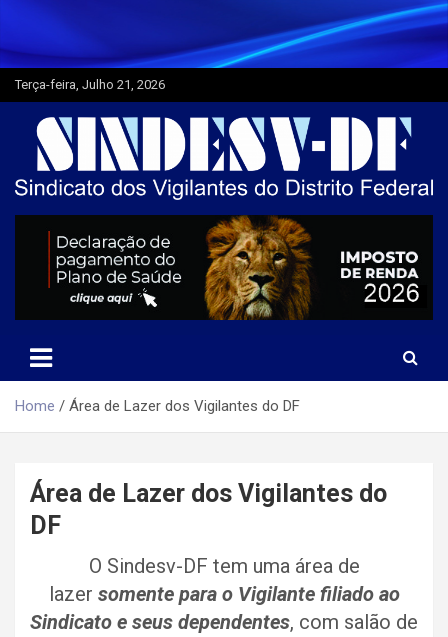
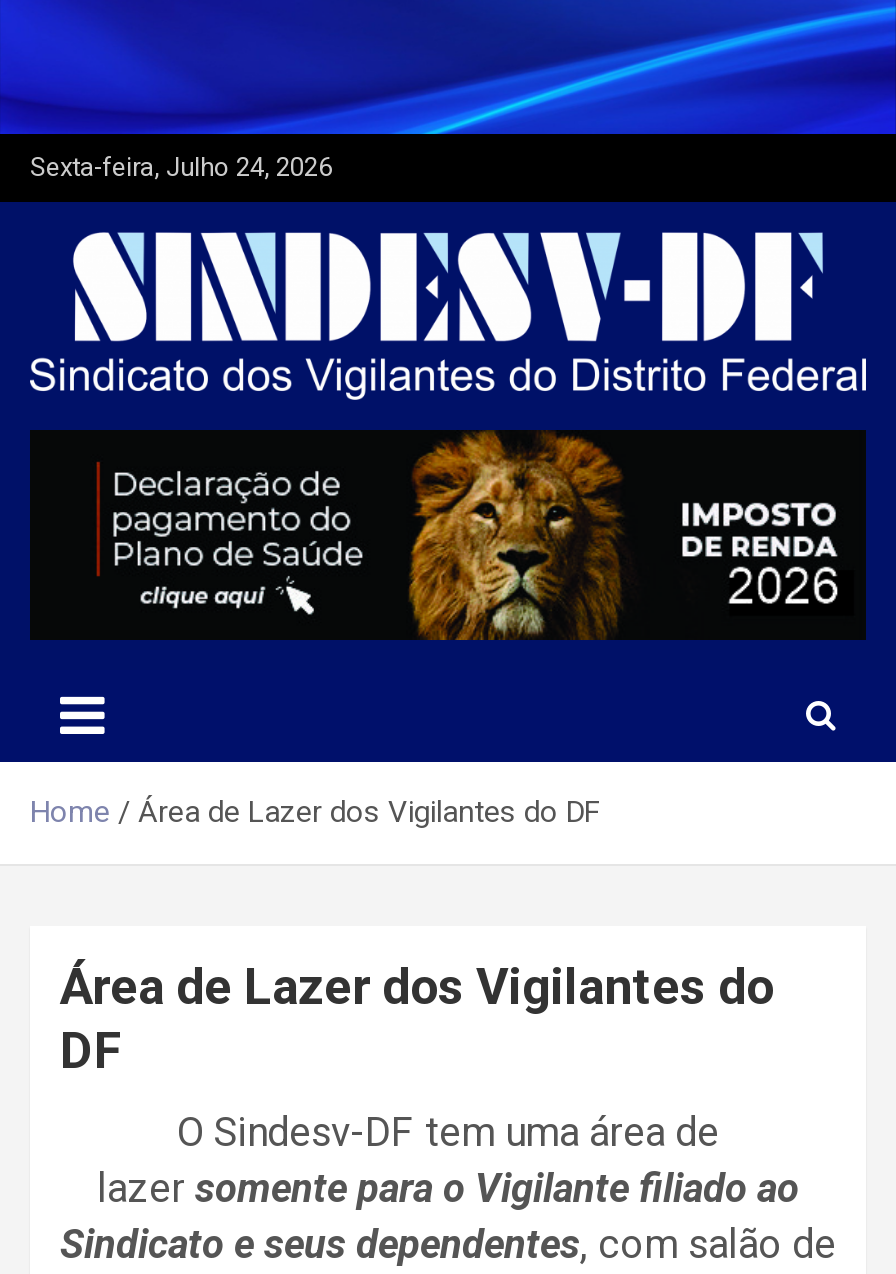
- Terça-feira, Julho 21, 2026
+ Sexta-feira, Julho 24, 2026
